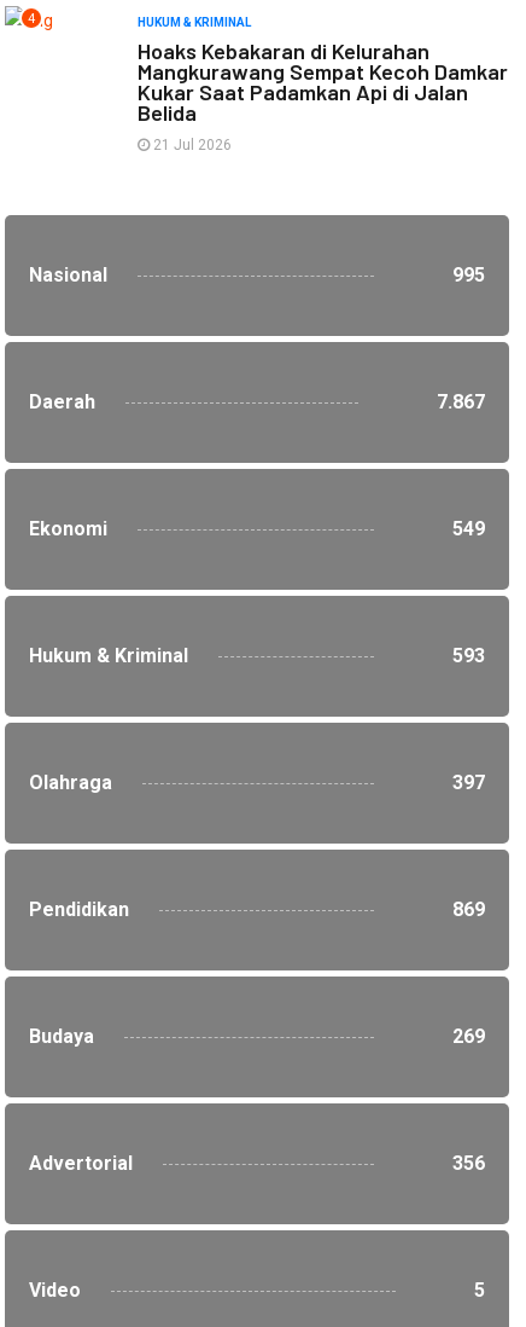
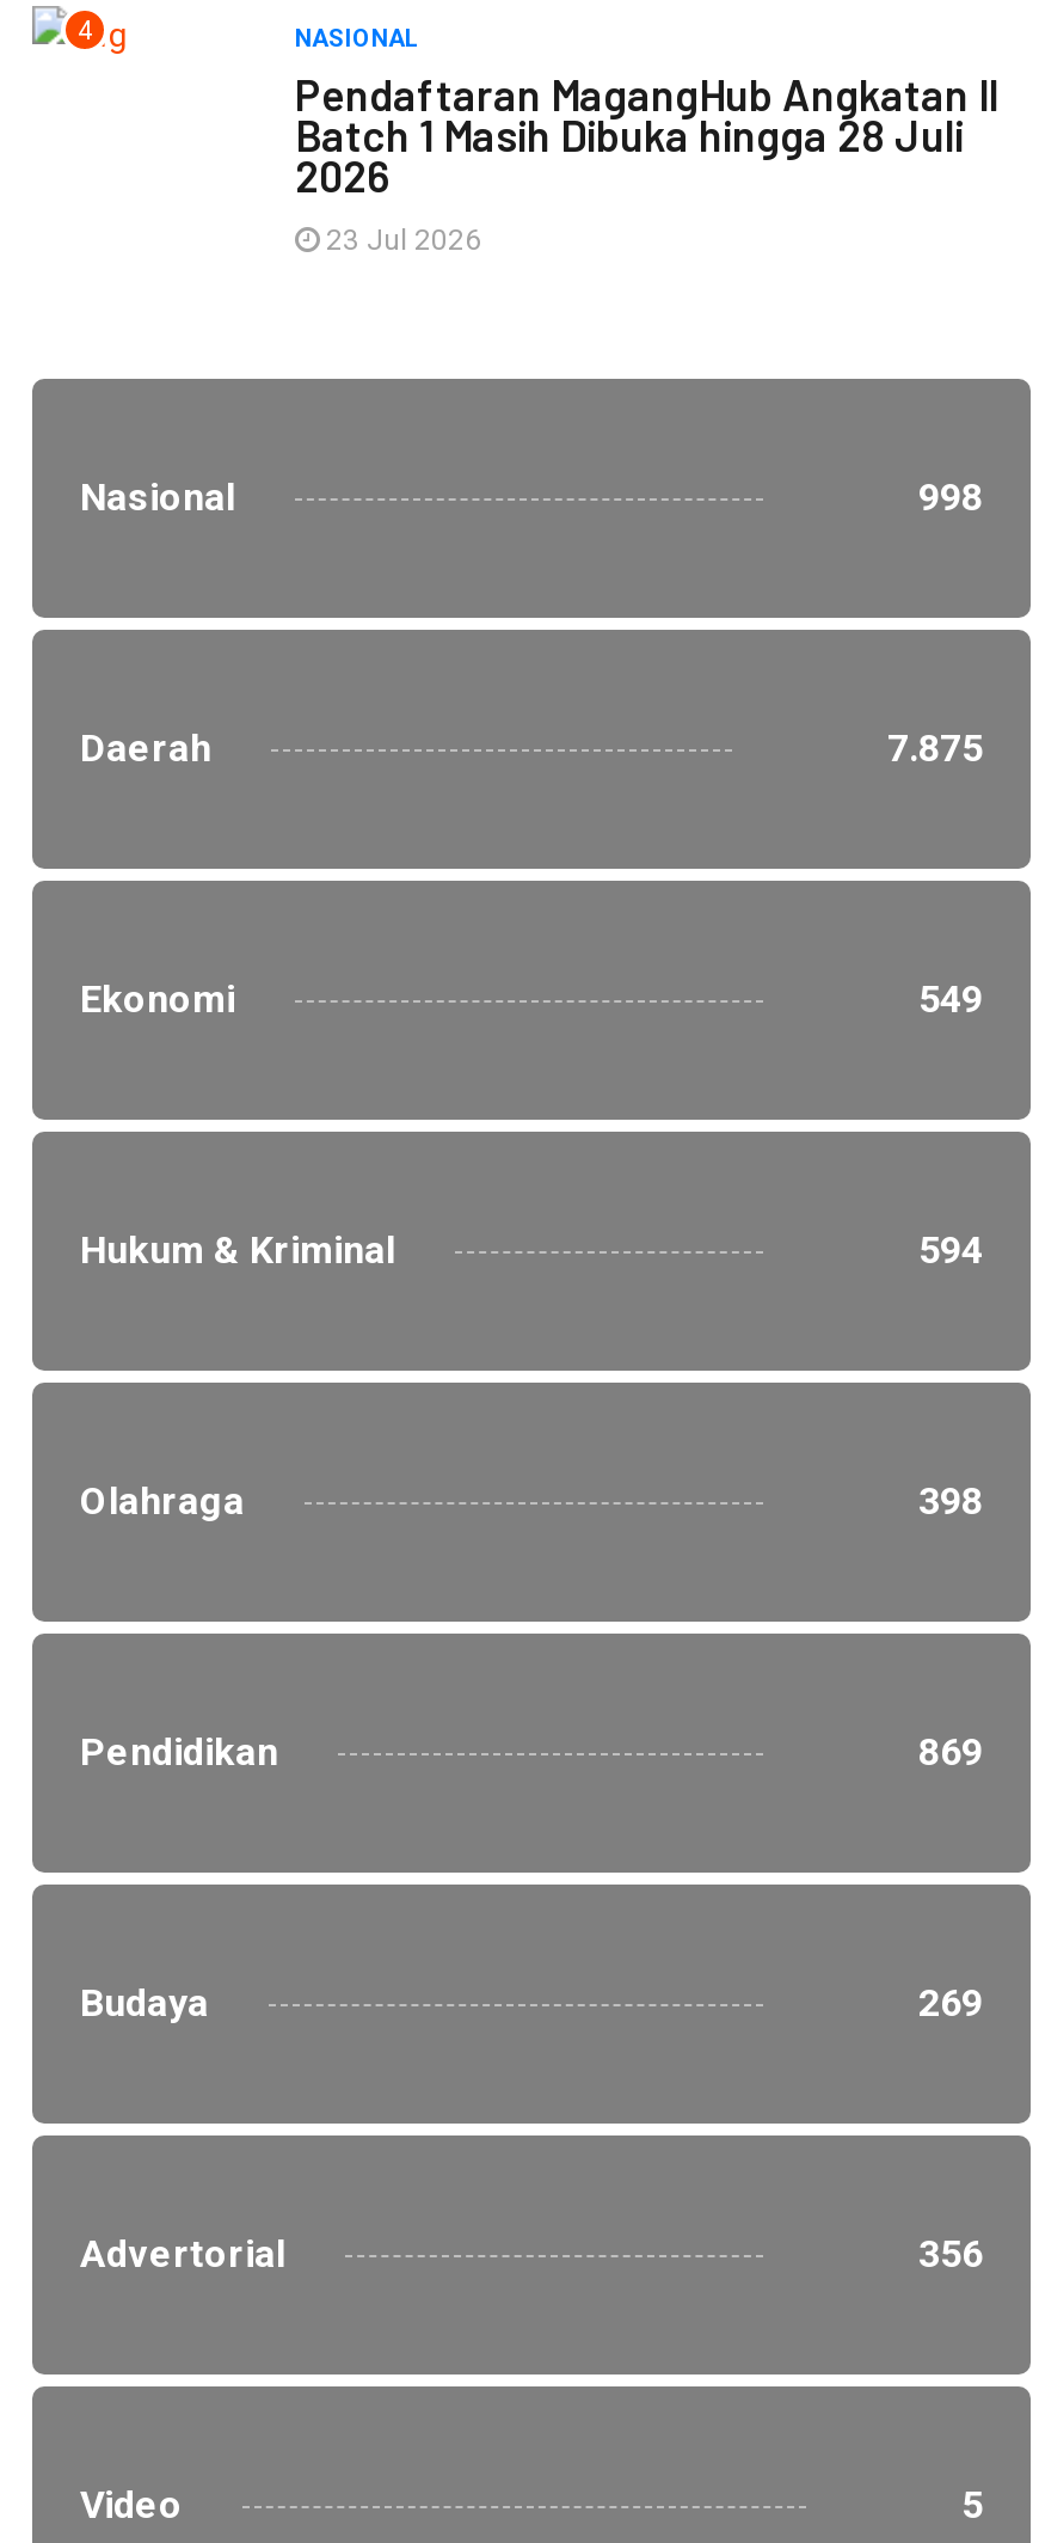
- HUKUM & KRIMINAL
- Hoaks Kebakaran di Kelurahan
- Mangkurawang Sempat Kecoh Damkar
- Kukar Saat Padamkan Api di Jalan
- Belida
- 21 Jul 2026
+ NASIONAL
+ Pendaftaran MagangHub Angkatan II
+ Batch 1 Masih Dibuka hingga 28 Juli
+ 2026
+ 23 Jul 2026

- 995
+ 998

- 7.867
+ 7.875

- 593
+ 594

- 397
+ 398
